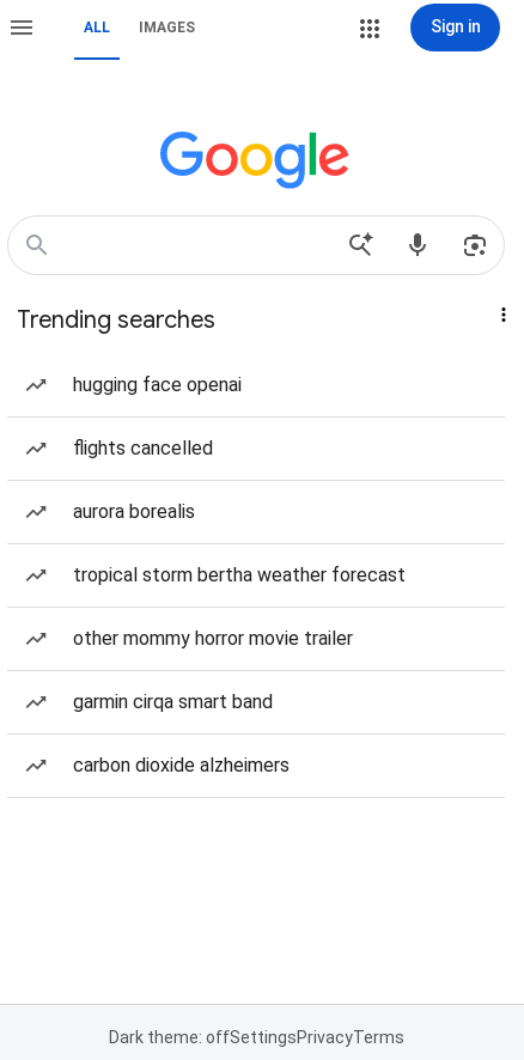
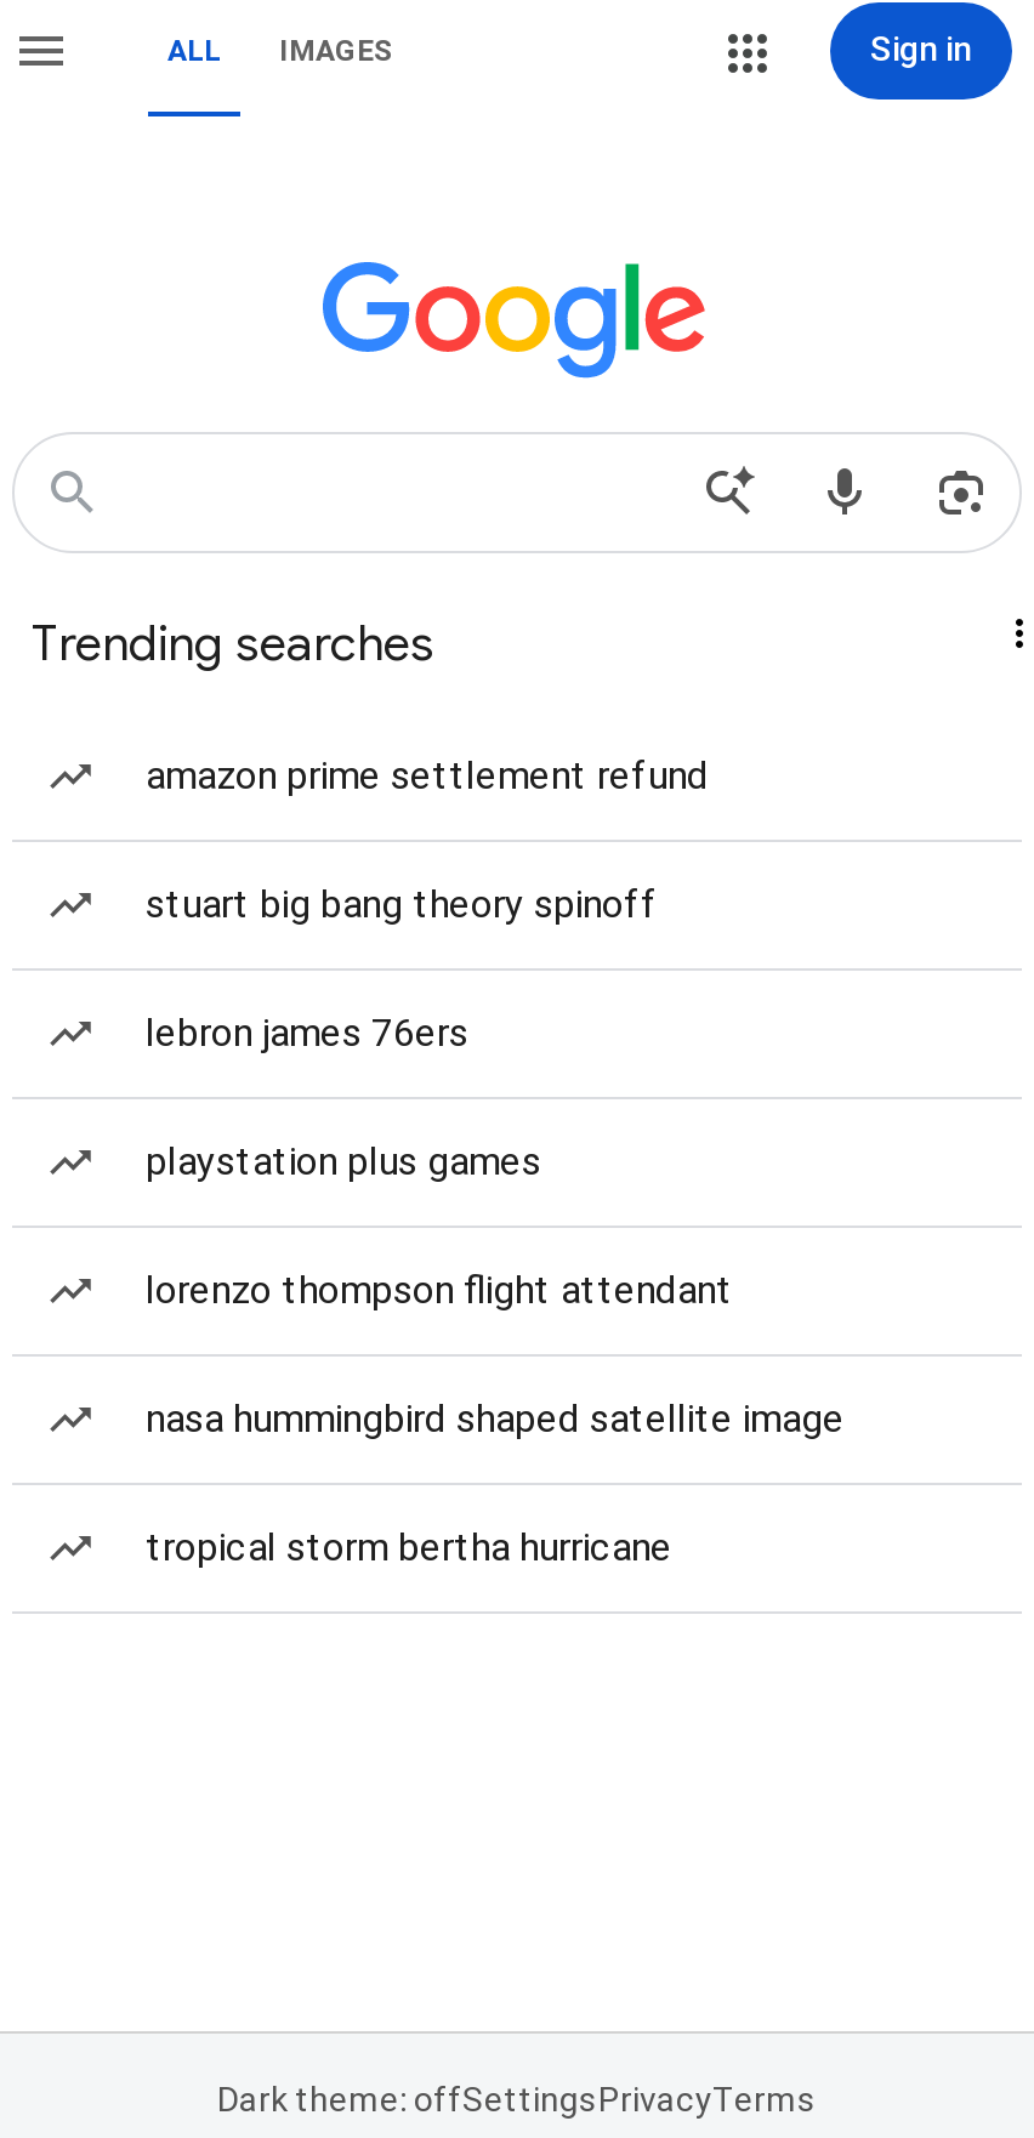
- hugging face openai
+ amazon prime settlement refund

- flights cancelled
+ stuart big bang theory spinoff

- aurora borealis
+ lebron james 76ers

- tropical storm bertha weather forecast
+ playstation plus games

- other mommy horror movie trailer
+ lorenzo thompson flight attendant

- garmin cirqa smart band
+ nasa hummingbird shaped satellite image

- carbon dioxide alzheimers
+ tropical storm bertha hurricane
